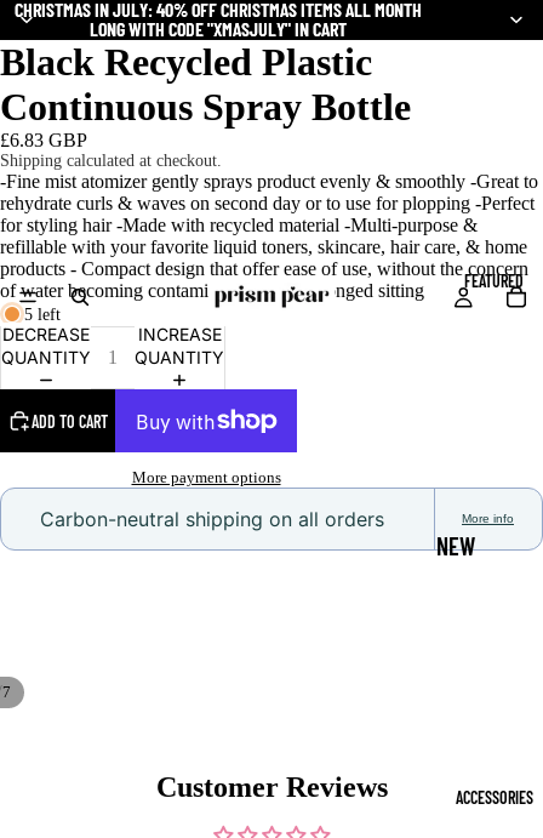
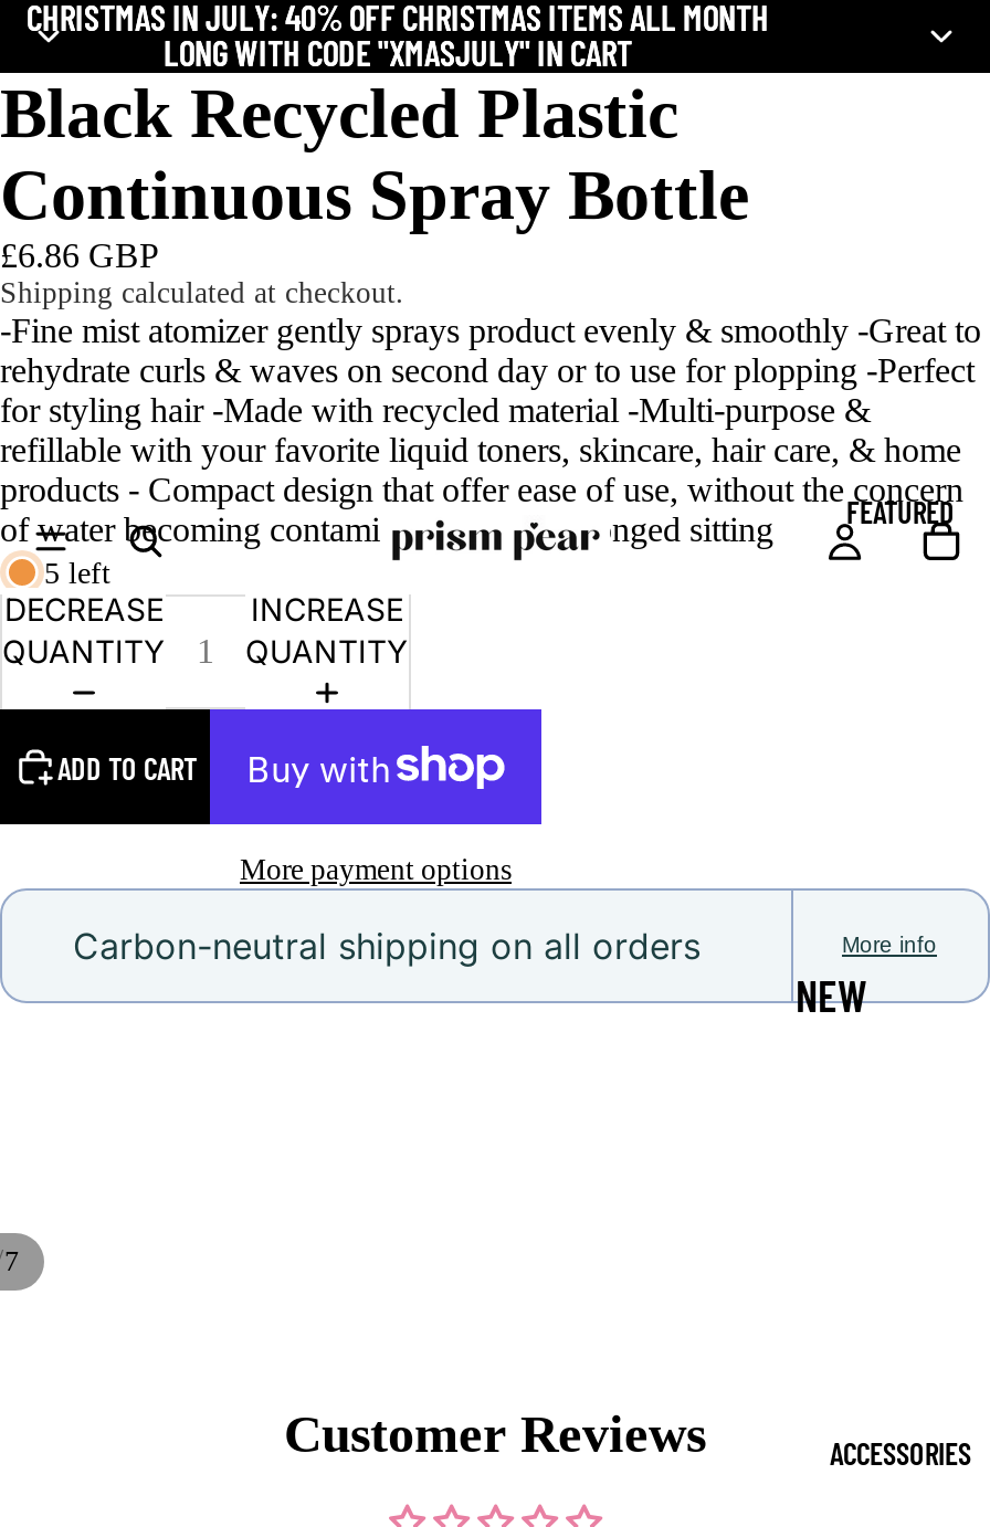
- £6.83 GBP
+ £6.86 GBP
